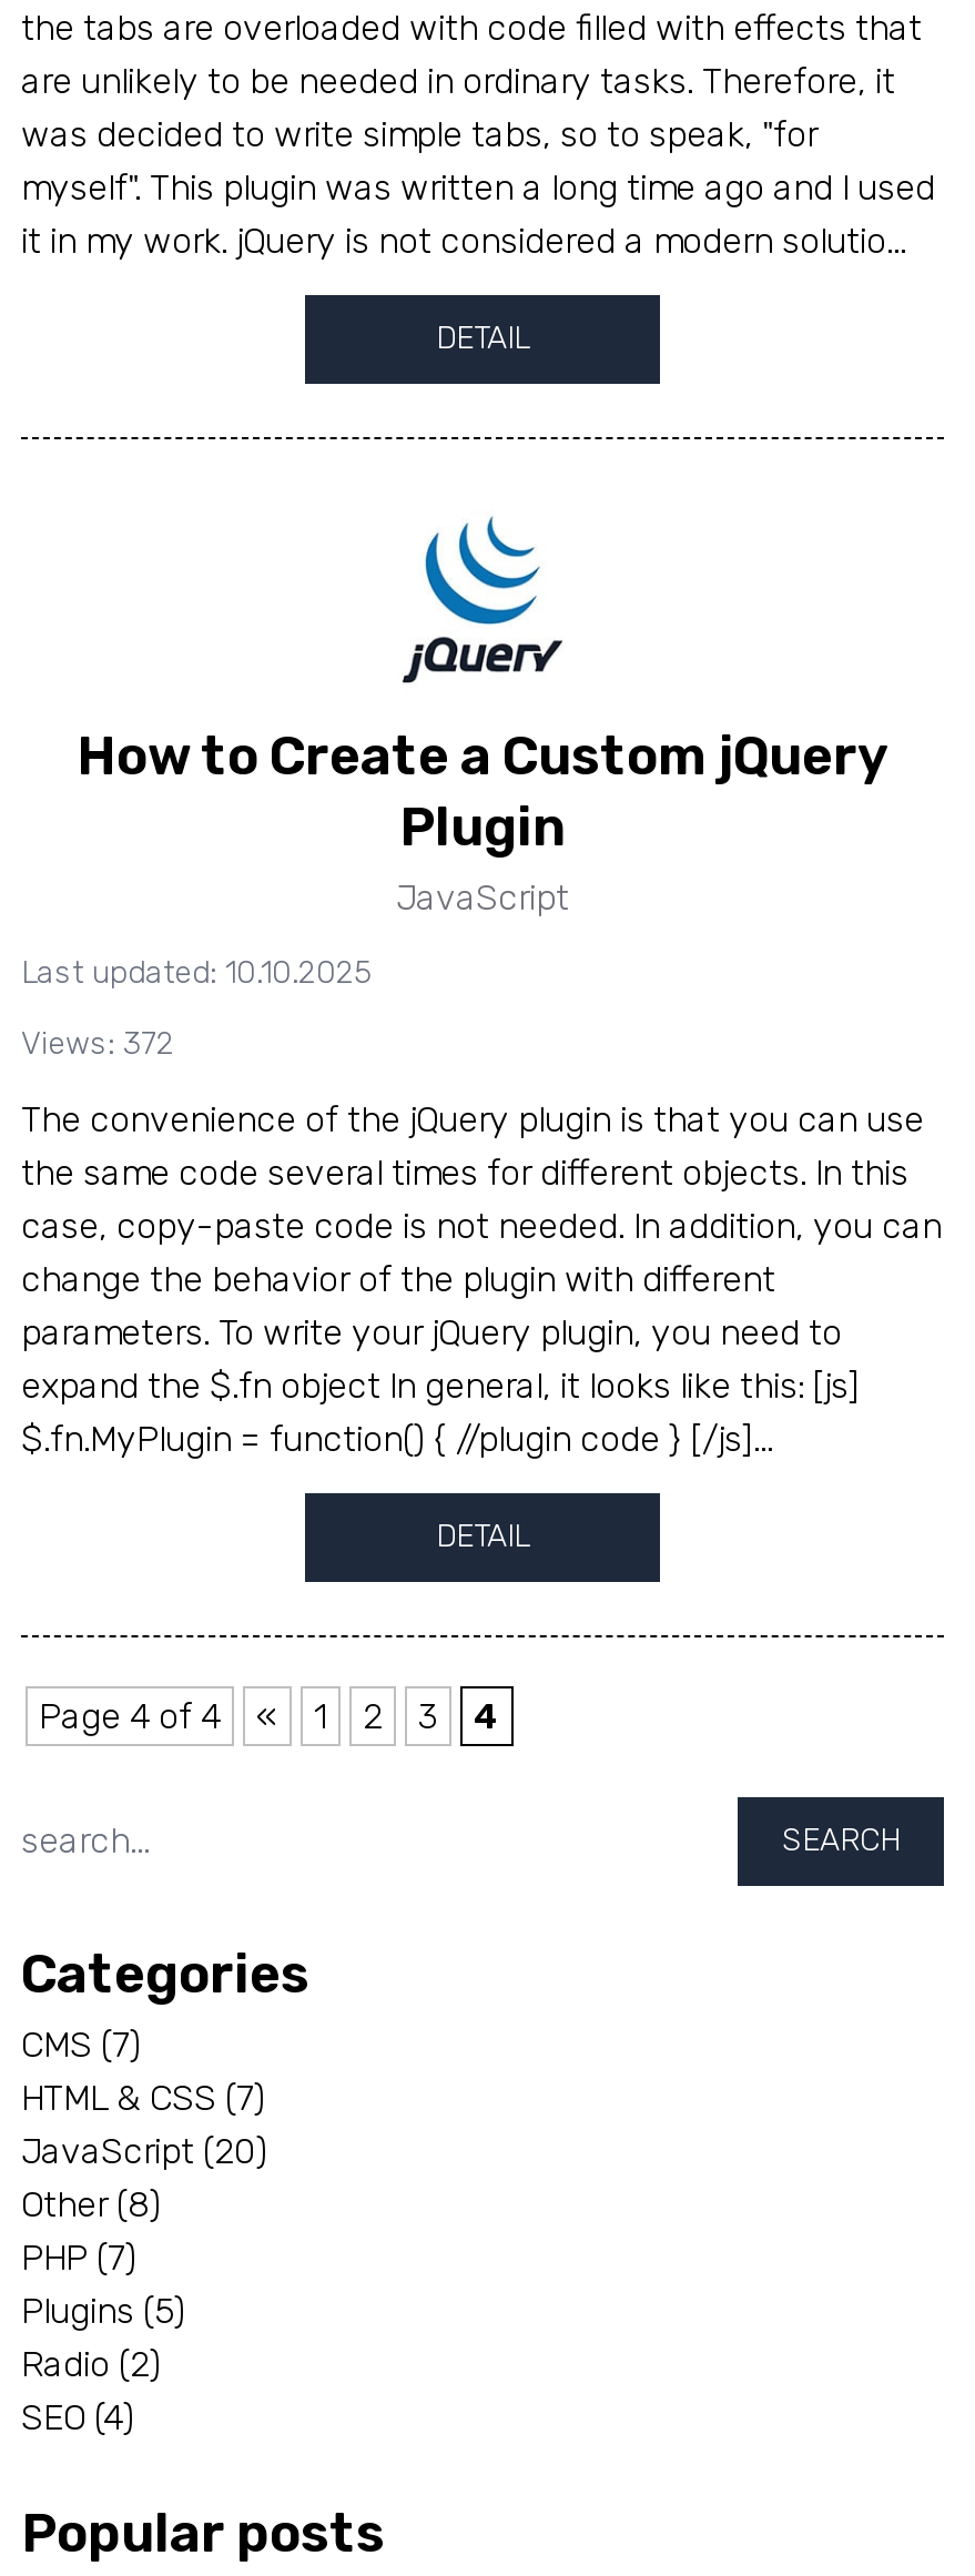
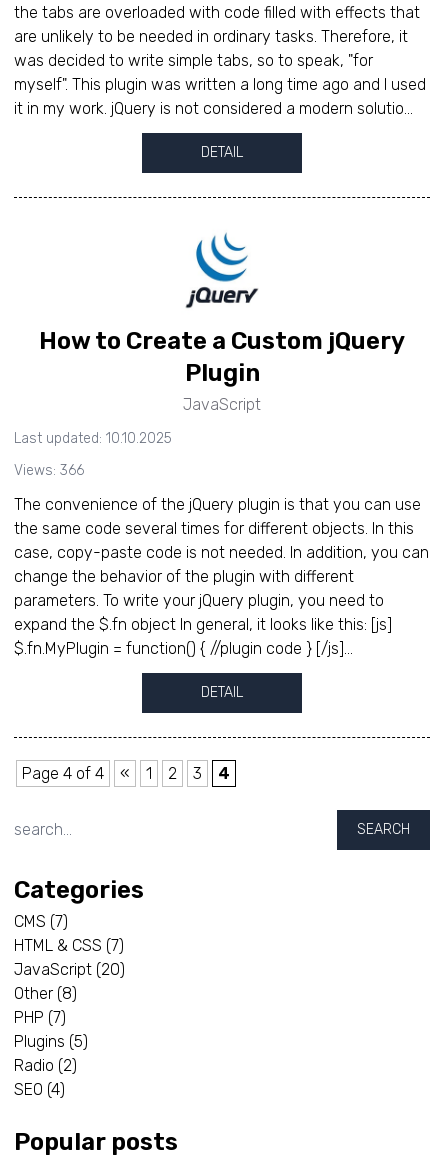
- Views: 372
+ Views: 366
